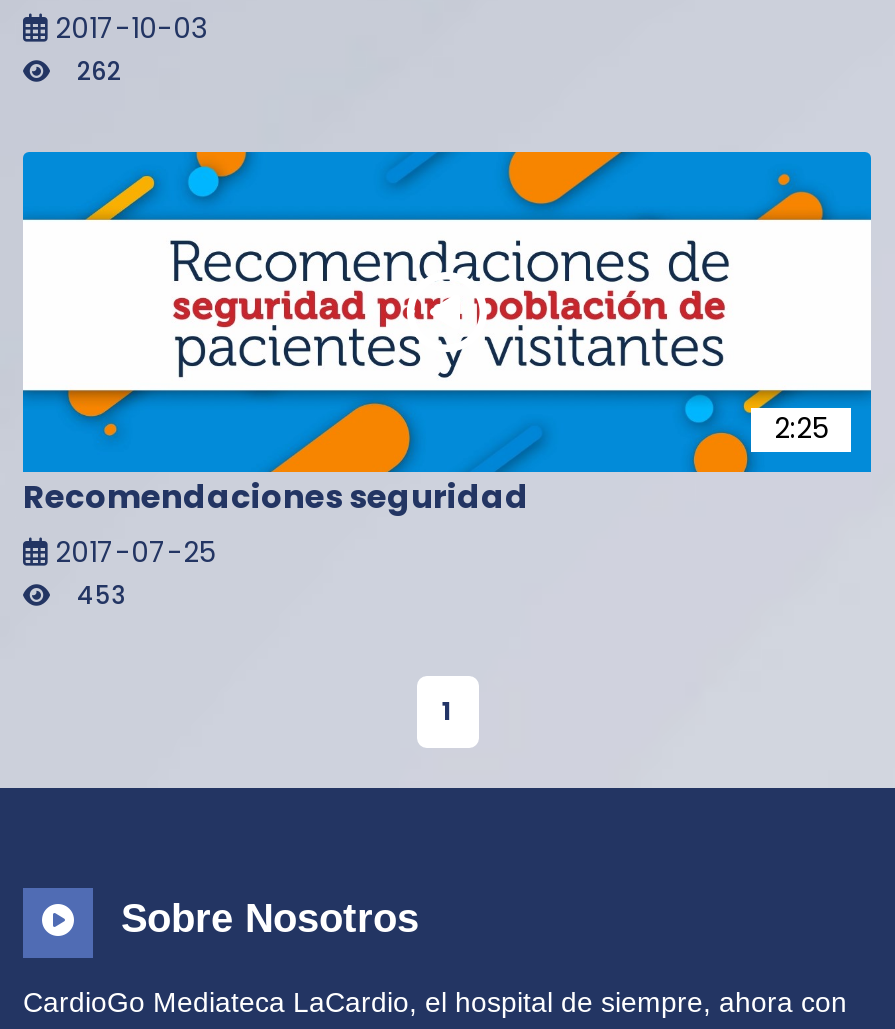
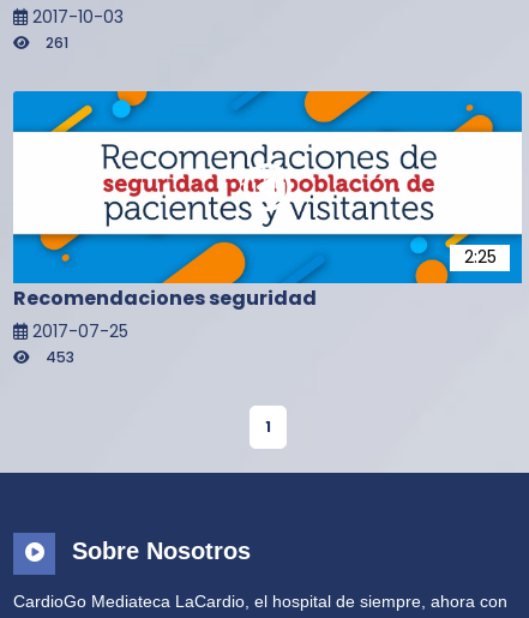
- 262
+ 261
